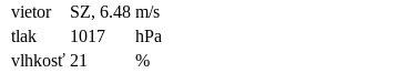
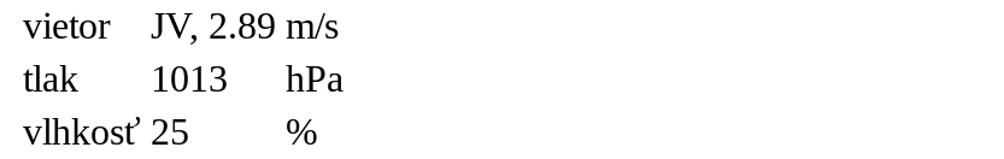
- vietor SZ, 6.48 m/s
+ vietor JV, 2.89 m/s

- tlak 1017 hPa
+ tlak 1013 hPa

- vlhkosť 21
+ vlhkosť 25
